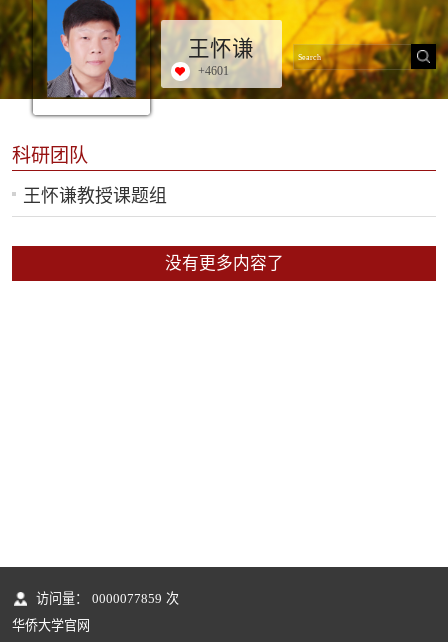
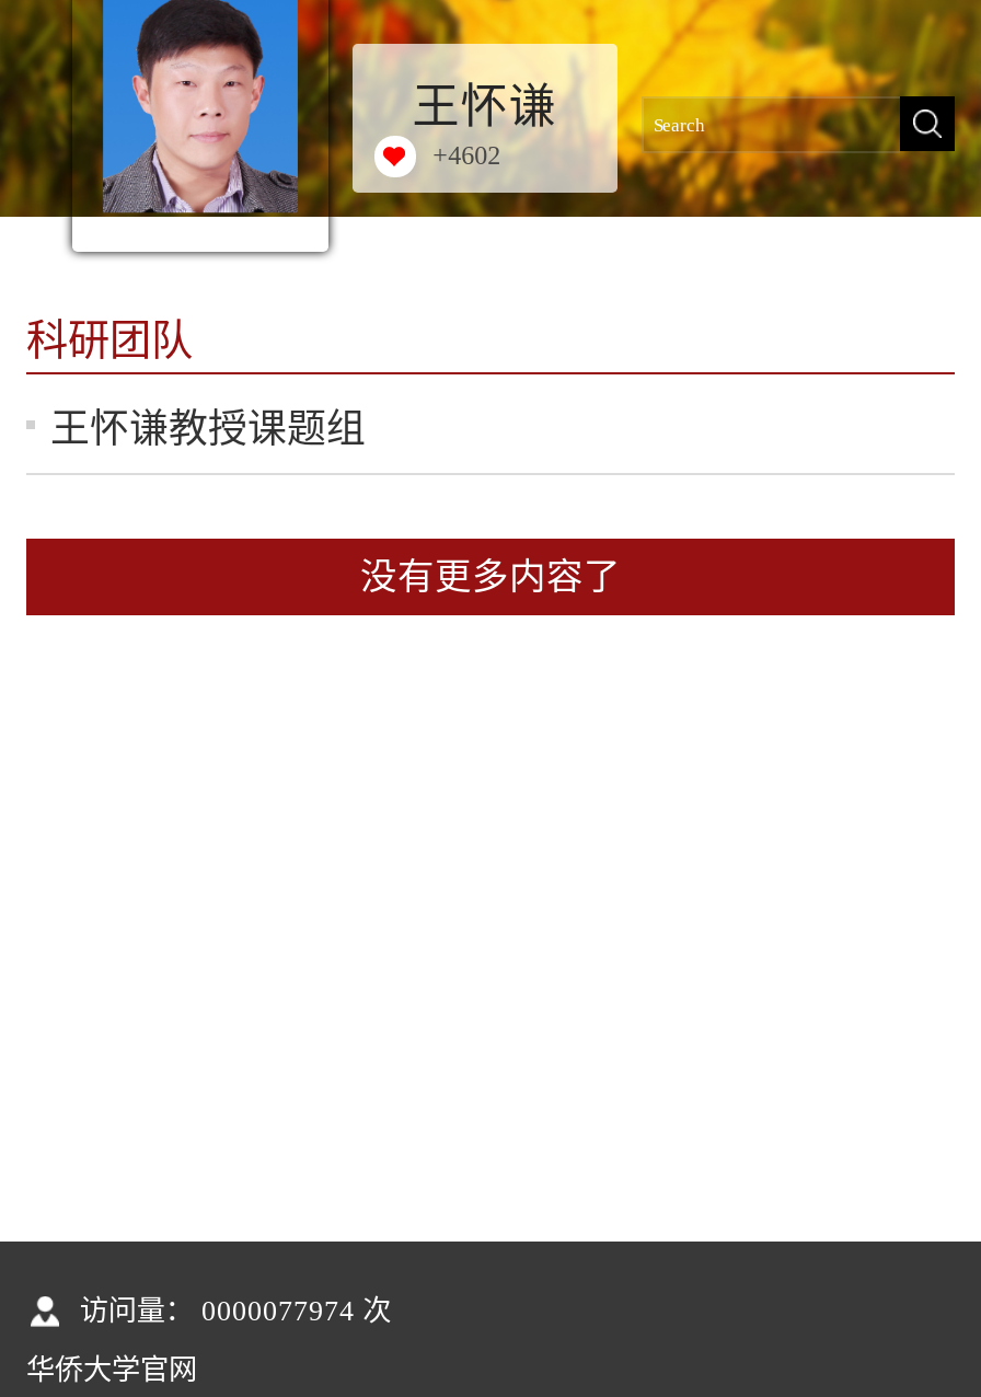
- +4601
+ +4602

- 访问量： 0000077859 次
+ 访问量： 0000077974 次
